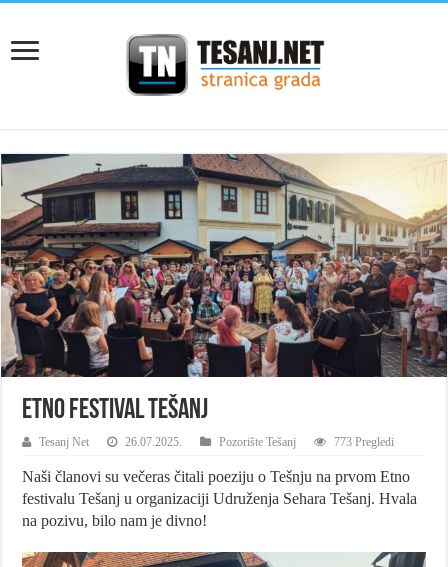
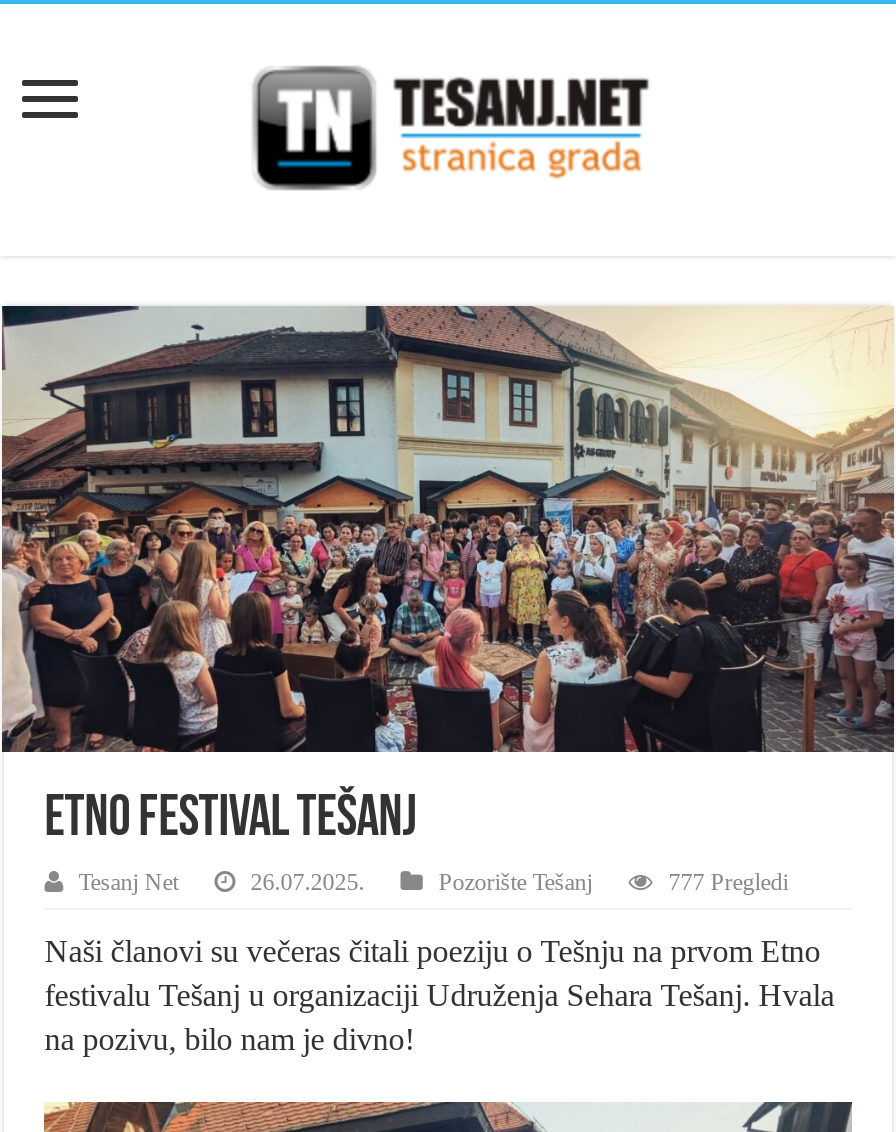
- 773 Pregledi
+ 777 Pregledi
